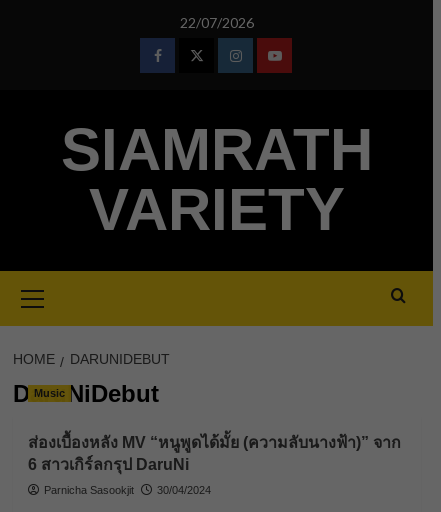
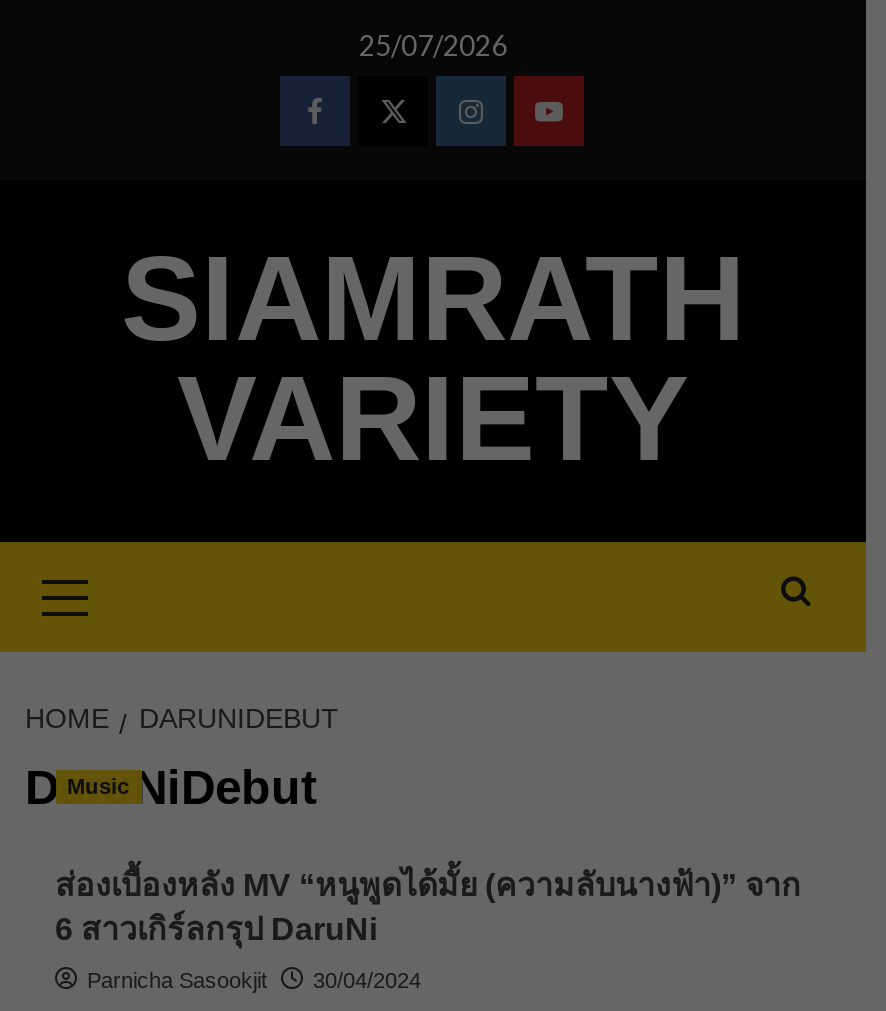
- 22/07/2026
+ 25/07/2026
